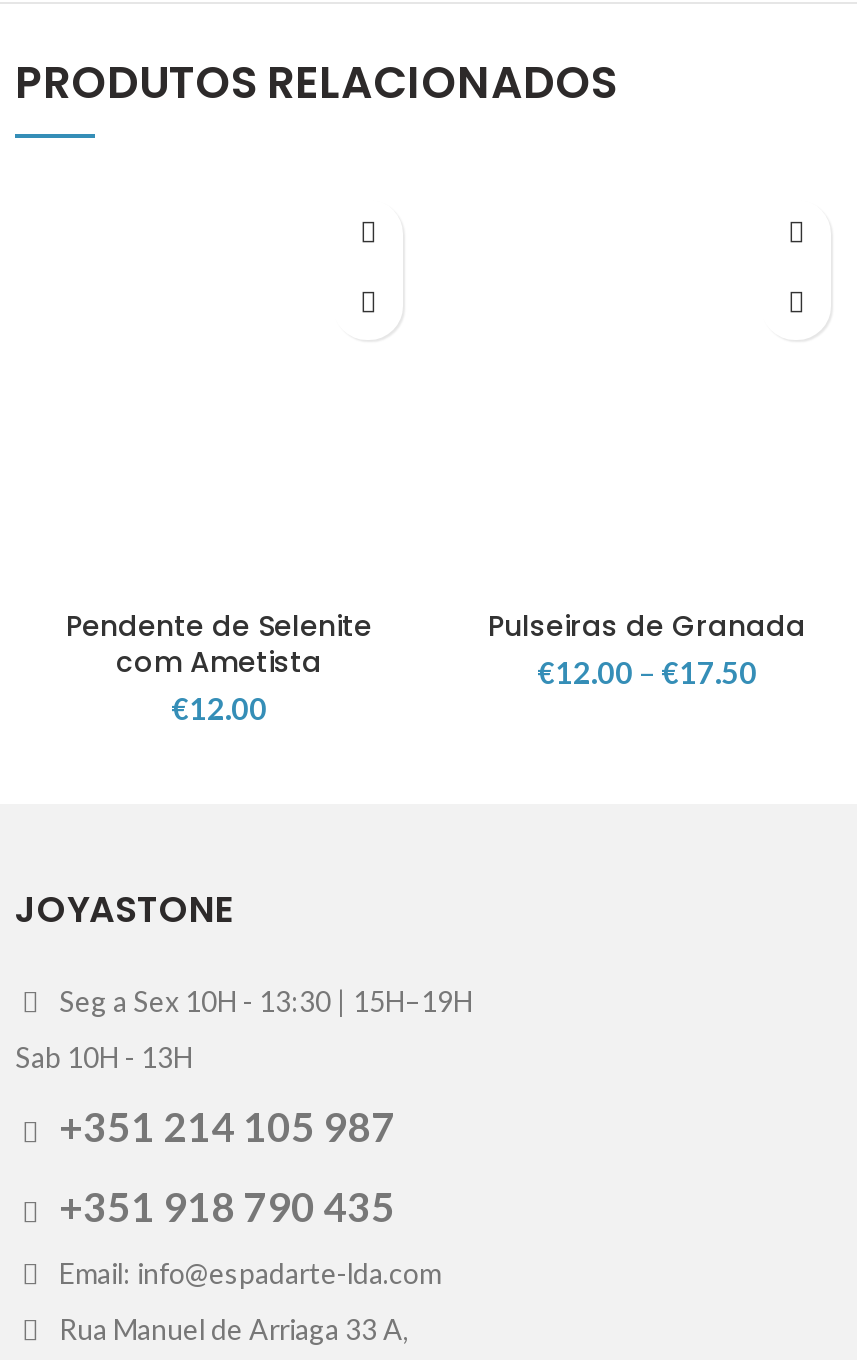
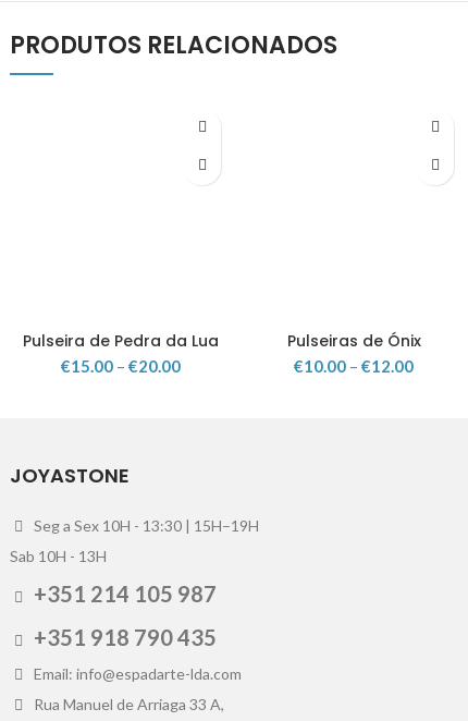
- Pendente de Selenite
- com Ametista
- €12.00
+ Pulseira de Pedra da Lua
+ €15.00 – €20.00

- Pulseiras de Granada
- €12.00 – €17.50
+ Pulseiras de Ónix
+ €10.00 – €12.00
